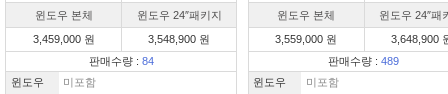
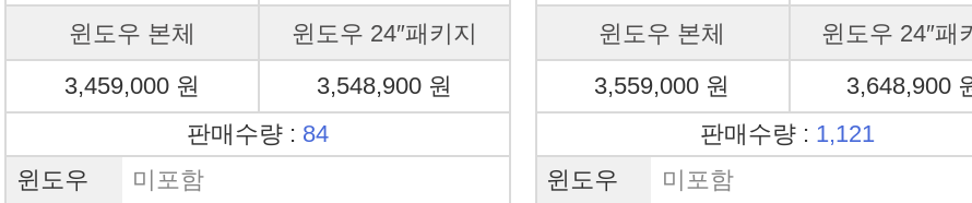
- 판매수량 : 489
+ 판매수량 : 1,121
